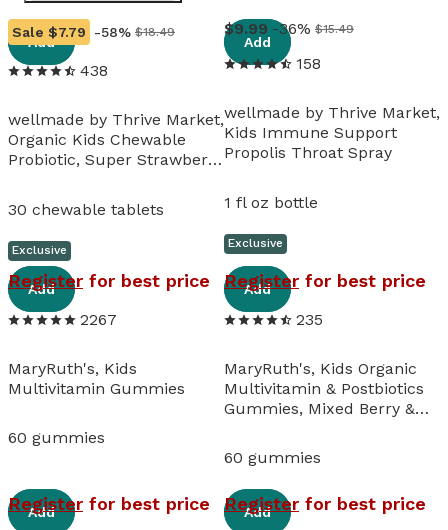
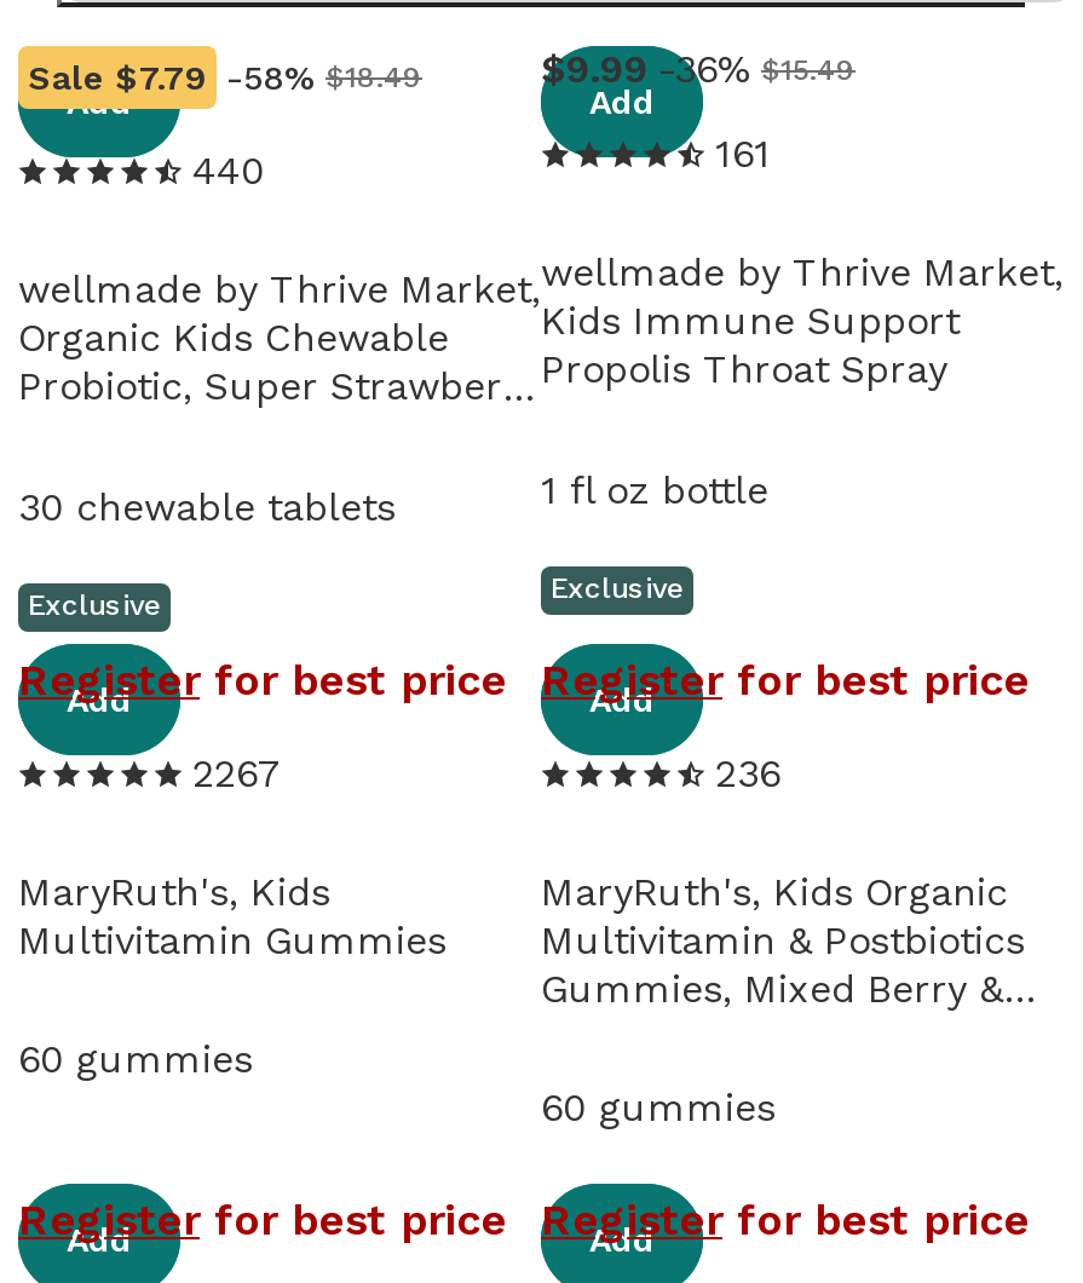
- 158
+ 161

- 438
+ 440

- 235
+ 236
